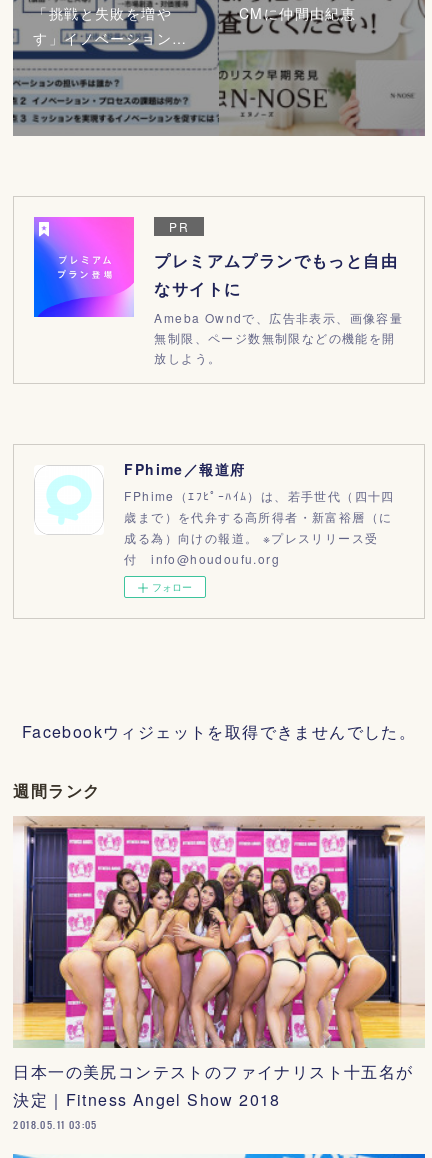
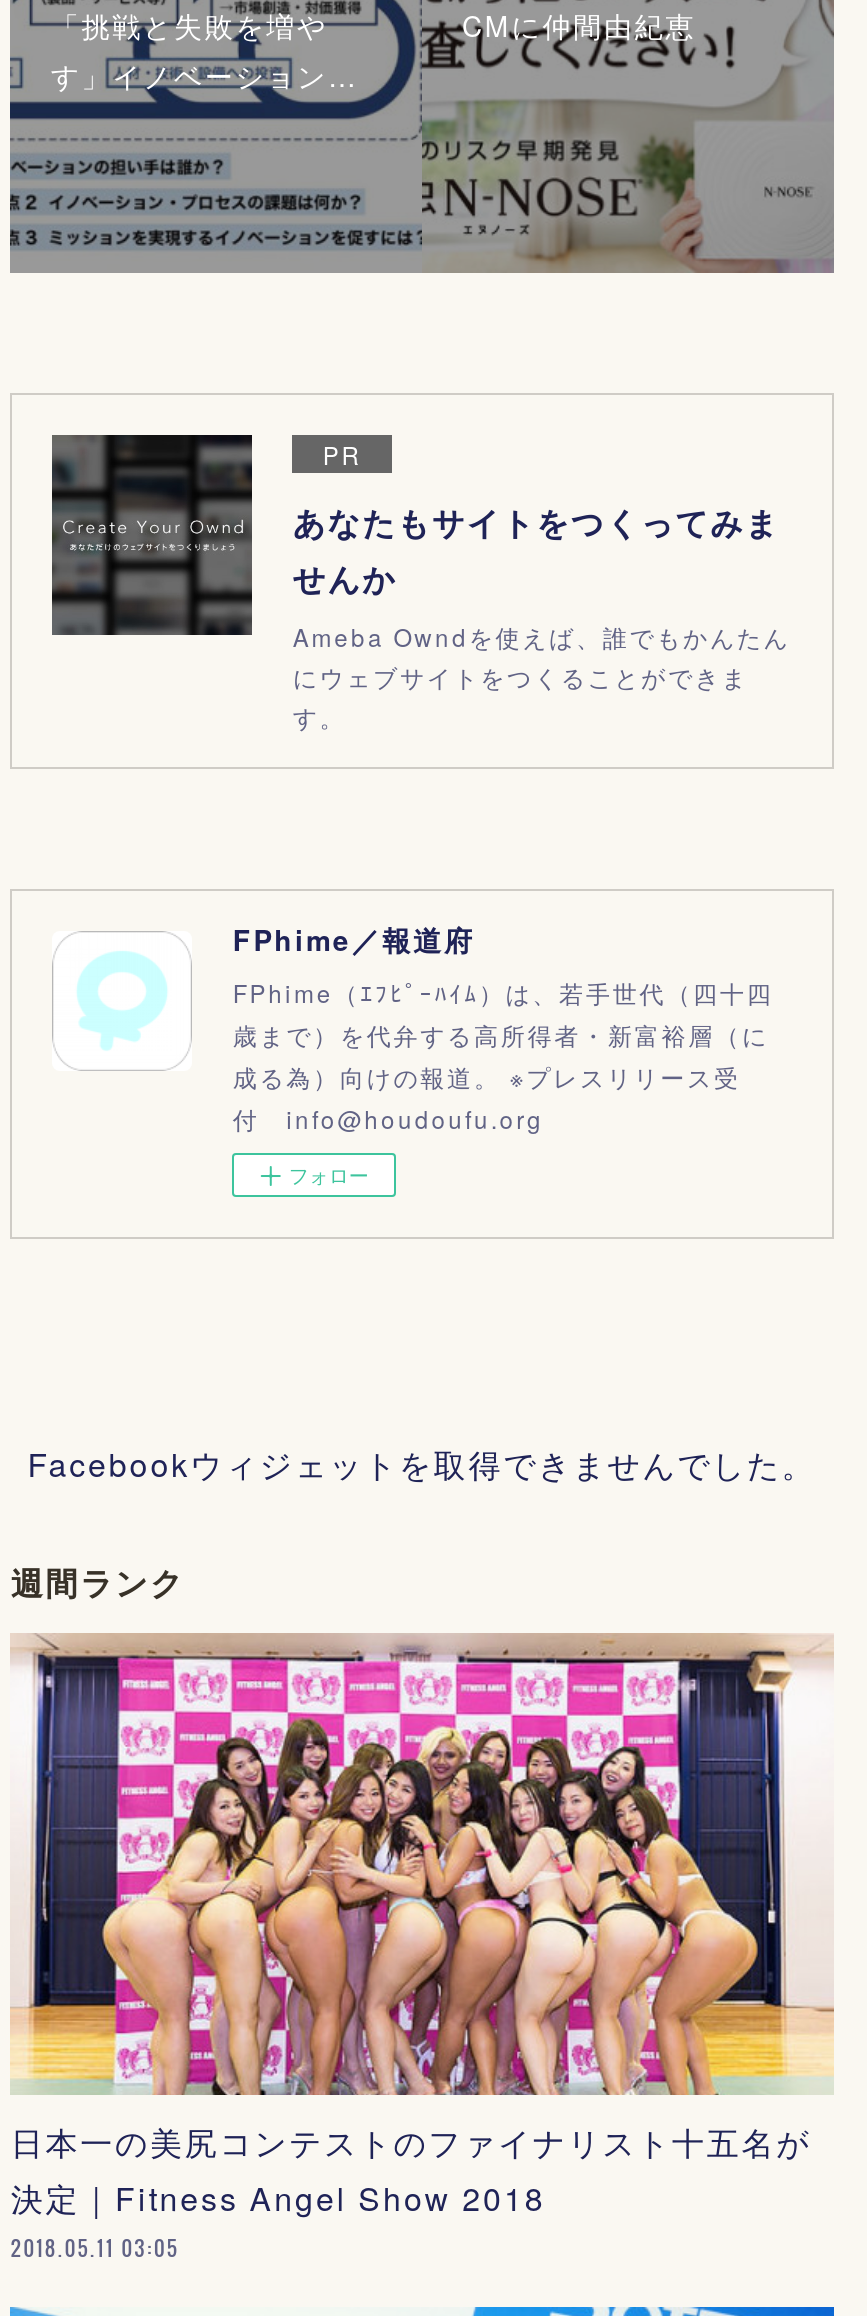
- [image]
- プレミアムプランでもっと自由
- なサイトに
- Ameba Owndで、広告非表示、画像容量
- 無制限、ページ数無制限などの機能を開
- 放しよう。
+ [image]
+ あなたもサイトをつくってみま
+ せんか
+ Ameba Owndを使えば、誰でもかんたん
+ にウェブサイトをつくることができま
+ す。
